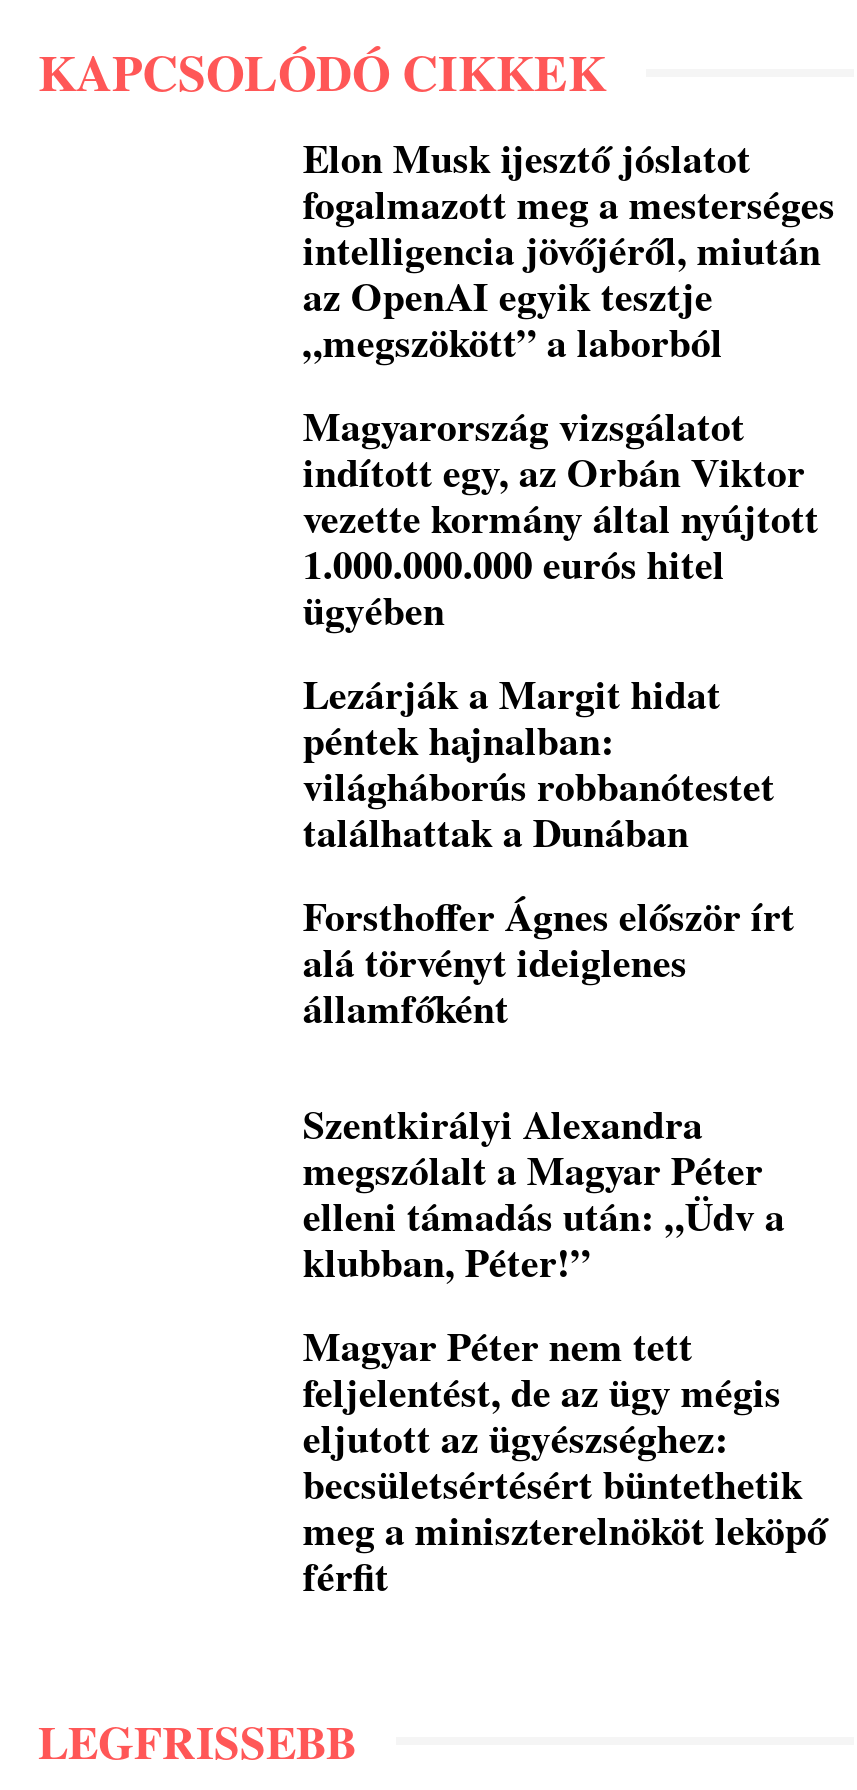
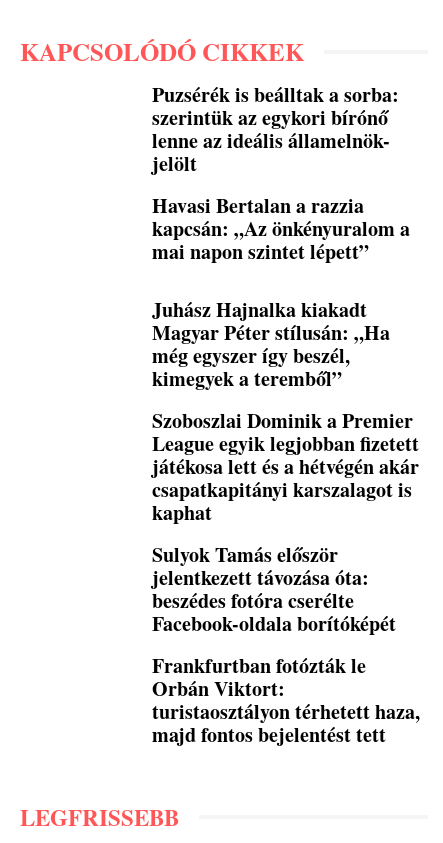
- Elon Musk ijesztő jóslatot
- fogalmazott meg a mesterséges
- intelligencia jövőjéről, miután
- az OpenAI egyik tesztje
- „megszökött” a laborból
- Magyarország vizsgálatot
- indított egy, az Orbán Viktor
- vezette kormány által nyújtott
- 1.000.000.000 eurós hitel
- ügyében
- Lezárják a Margit hidat
- péntek hajnalban:
- világháborús robbanótestet
- találhattak a Dunában
- Forsthoffer Ágnes először írt
- alá törvényt ideiglenes
- államfőként
+ Puzsérék is beálltak a sorba:
+ szerintük az egykori bírónő
+ lenne az ideális államelnök-
+ jelölt
+ Havasi Bertalan a razzia
+ kapcsán: „Az önkényuralom a
+ mai napon szintet lépett”

- Szentkirályi Alexandra
- megszólalt a Magyar Péter
- elleni támadás után: „Üdv a
- klubban, Péter!”
- Magyar Péter nem tett
- feljelentést, de az ügy mégis
- eljutott az ügyészséghez:
- becsületsértésért büntethetik
- meg a miniszterelnököt leköpő
- férfit
+ Juhász Hajnalka kiakadt
+ Magyar Péter stílusán: „Ha
+ még egyszer így beszél,
+ kimegyek a teremből”
+ Szoboszlai Dominik a Premier
+ League egyik legjobban fizetett
+ játékosa lett és a hétvégén akár
+ csapatkapitányi karszalagot is
+ kaphat
+ Sulyok Tamás először
+ jelentkezett távozása óta:
+ beszédes fotóra cserélte
+ Facebook-oldala borítóképét
+ Frankfurtban fotózták le
+ Orbán Viktort:
+ turistaosztályon térhetett haza,
+ majd fontos bejelentést tett
